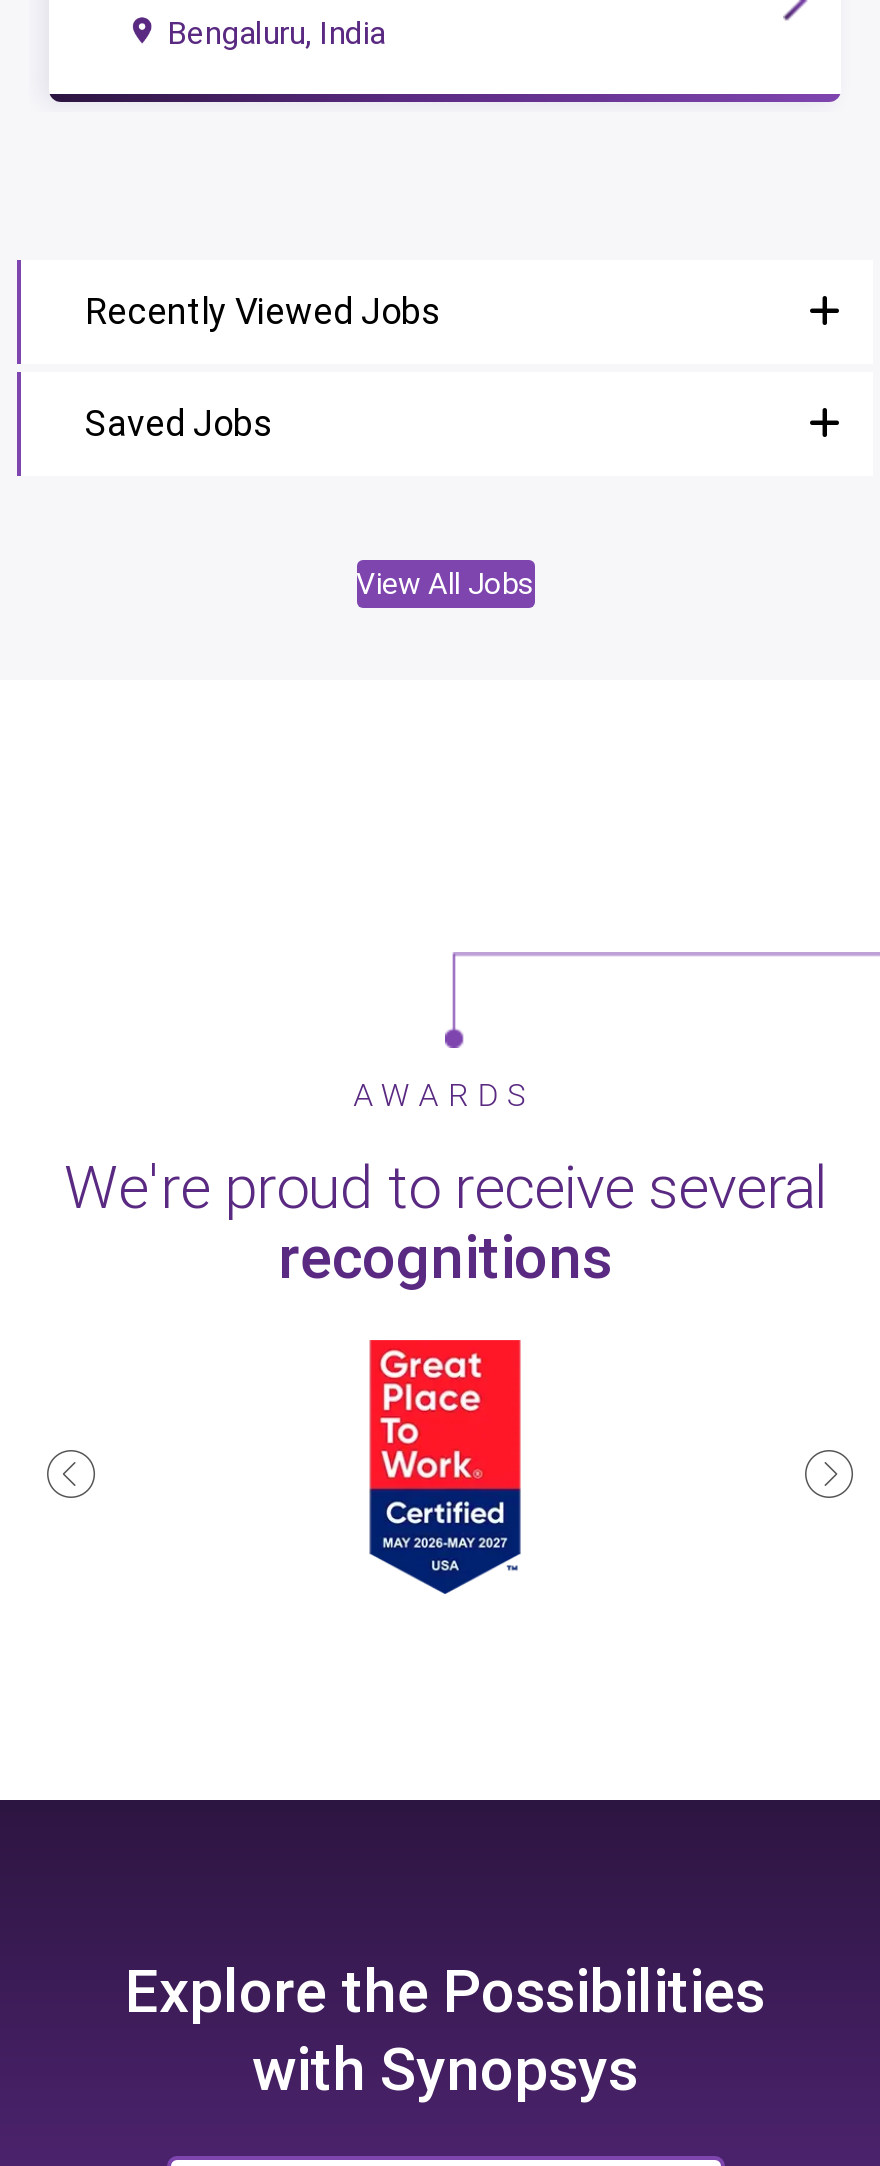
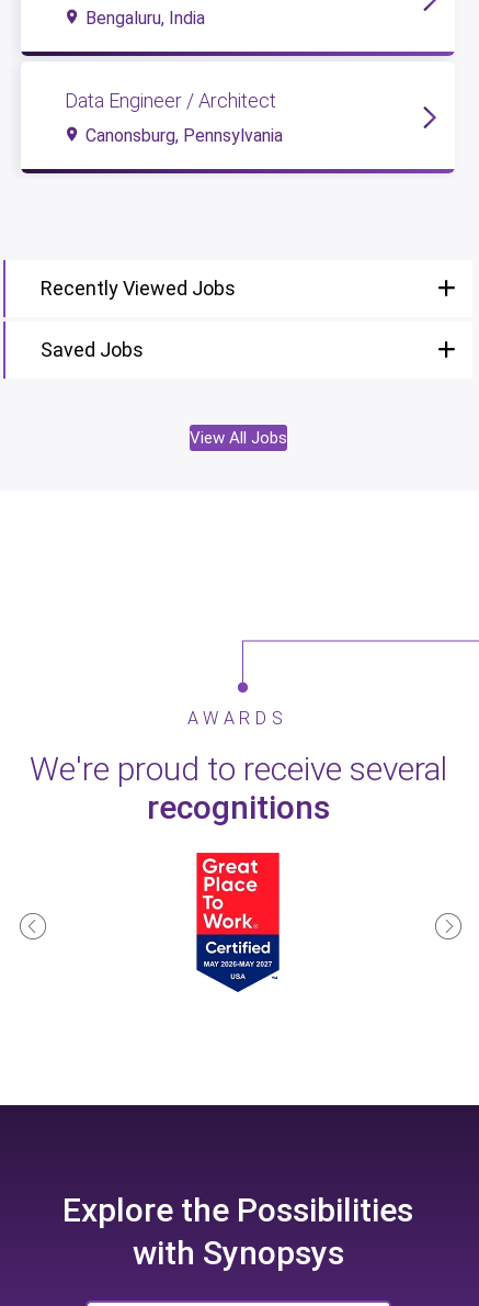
+ Data Engineer / Architect
+ Canonsburg, Pennsylvania
